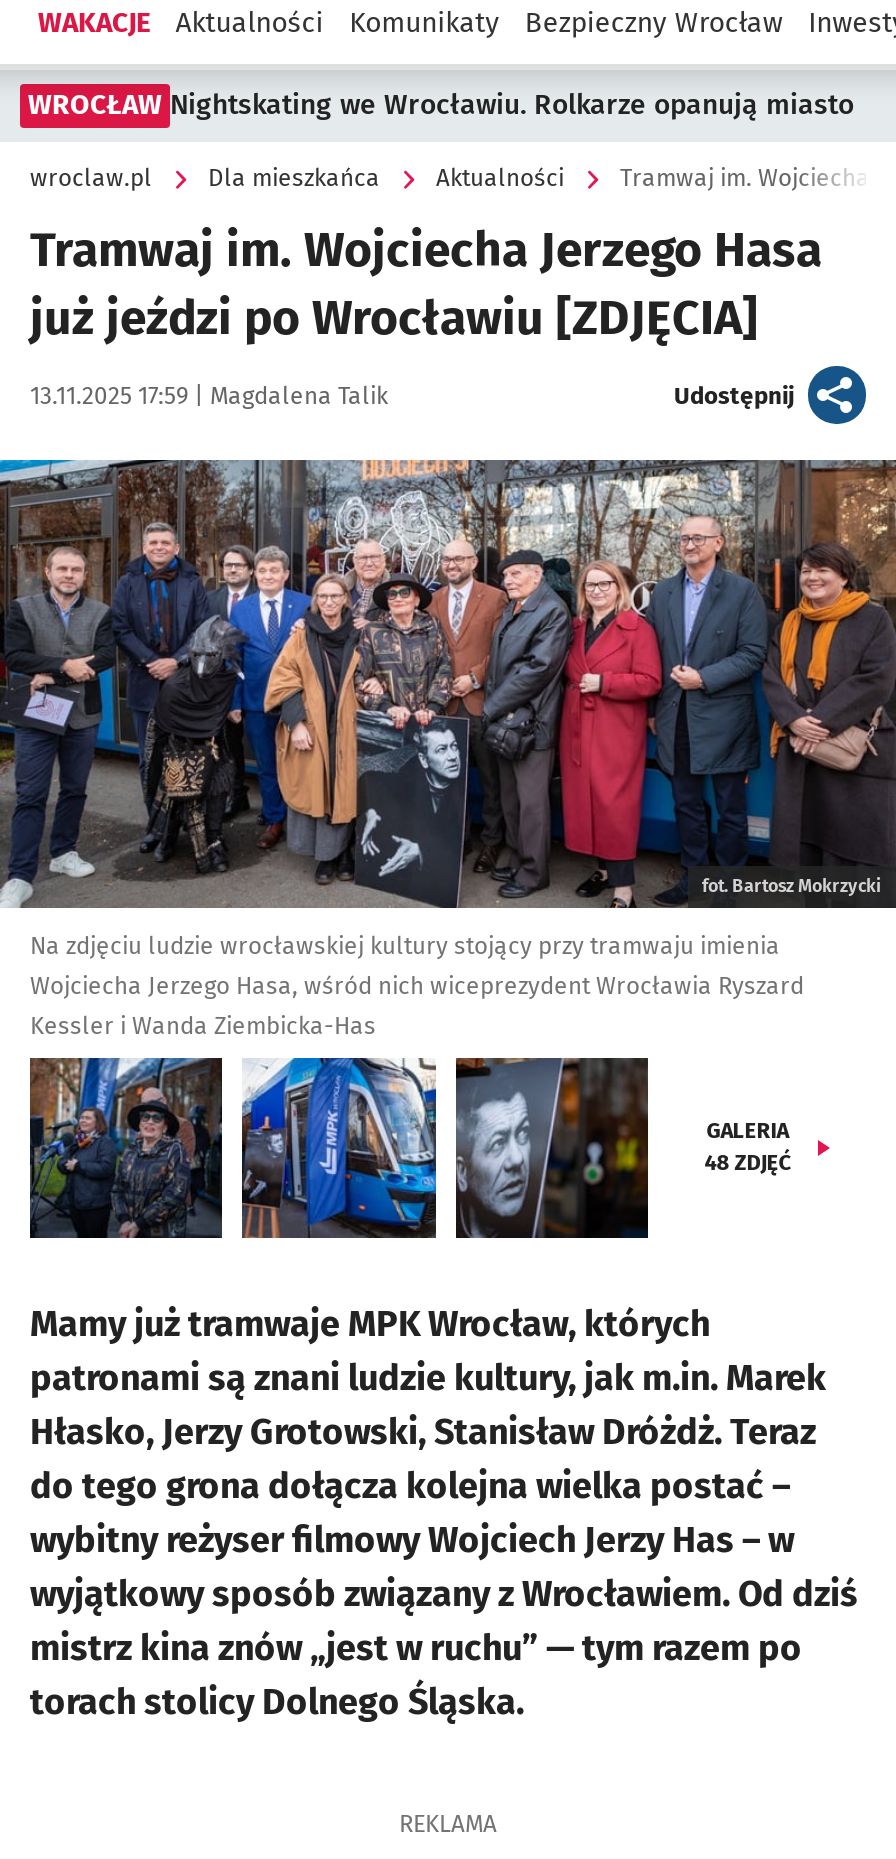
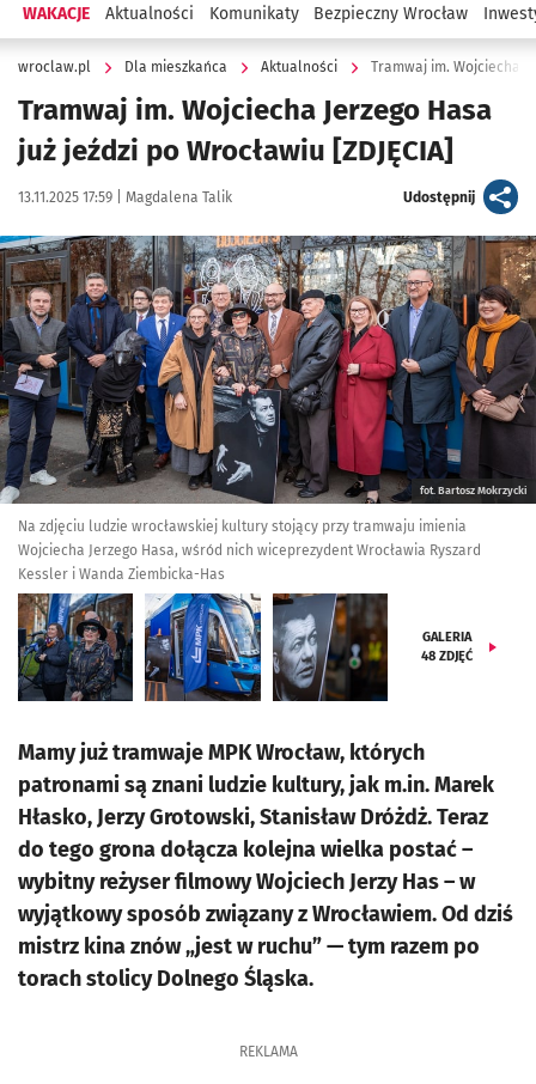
- WROCŁAW Nightskating we Wrocławiu. Rolkarze opanują miasto
